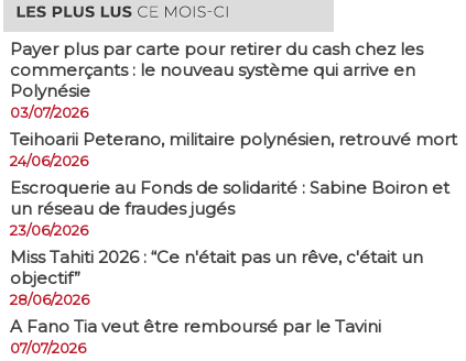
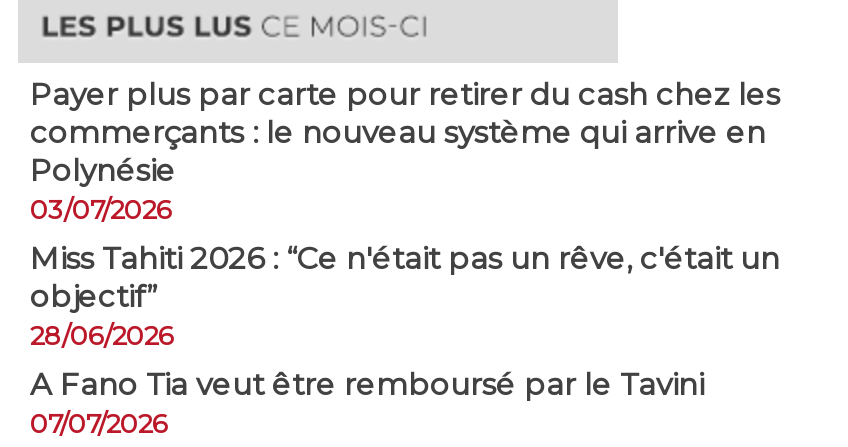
- Teihoarii Peterano, militaire polynésien, retrouvé mort
- 24/06/2026
- Escroquerie au Fonds de solidarité : Sabine Boiron et
- un réseau de fraudes jugés
- 23/06/2026
